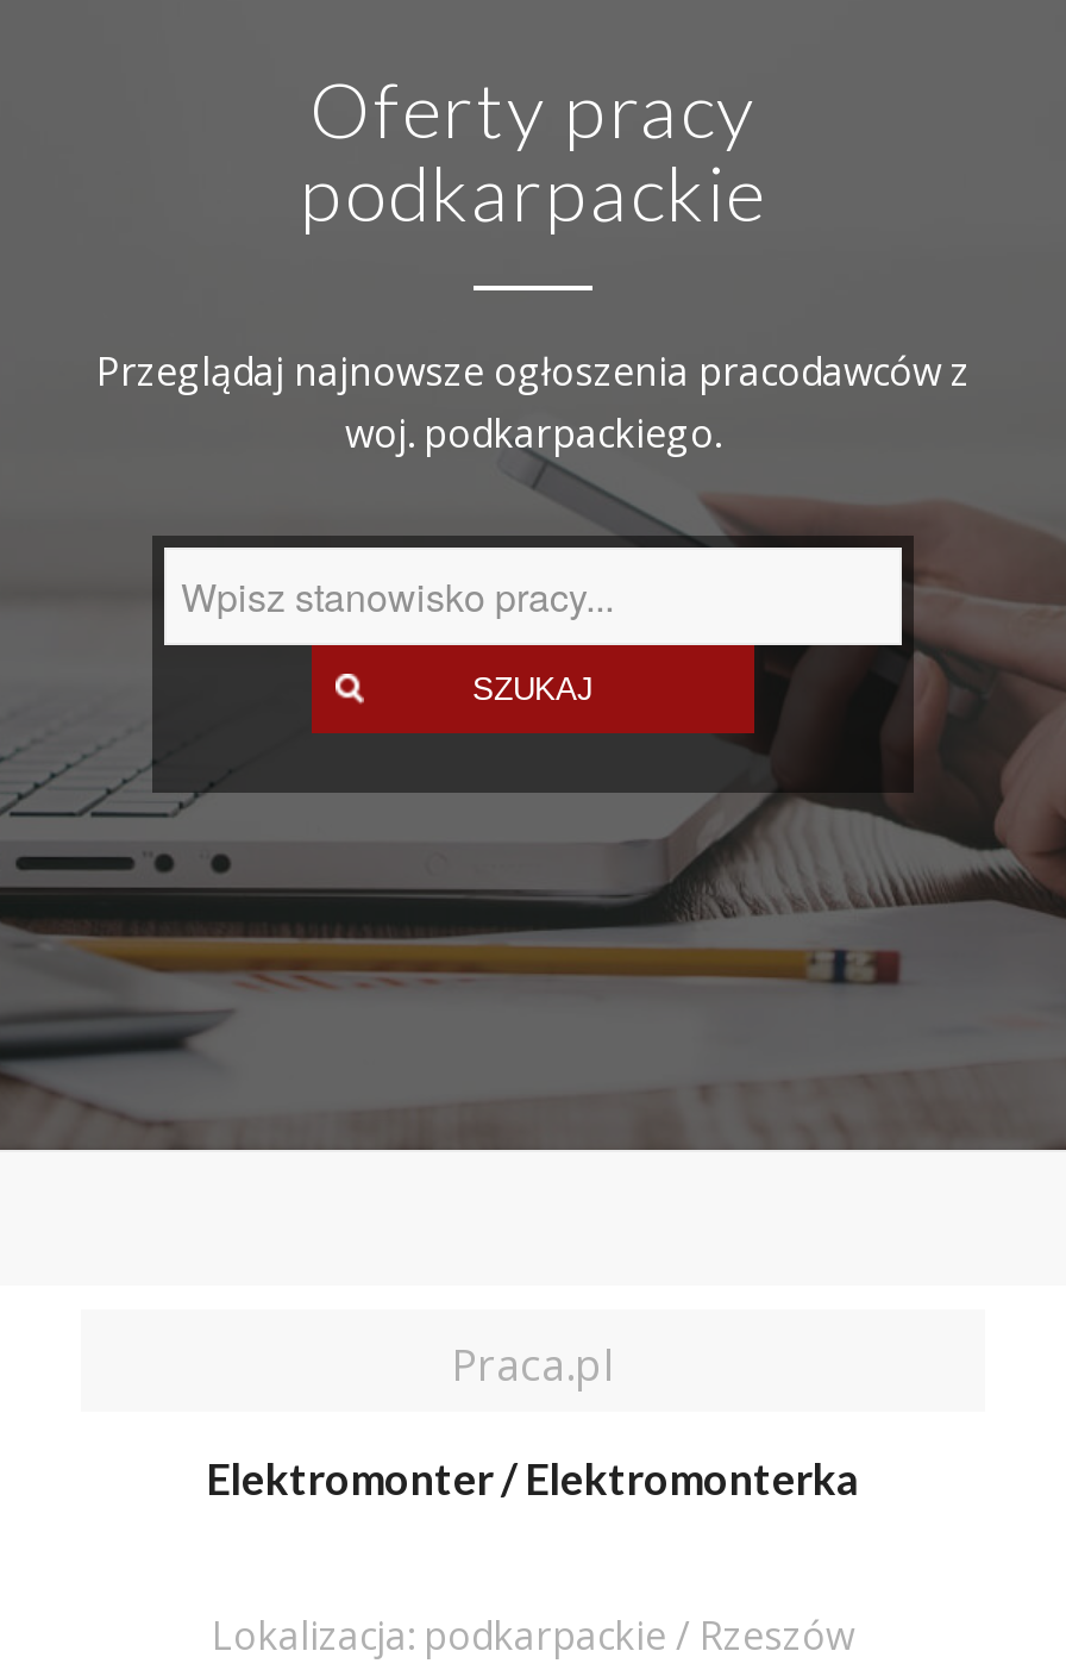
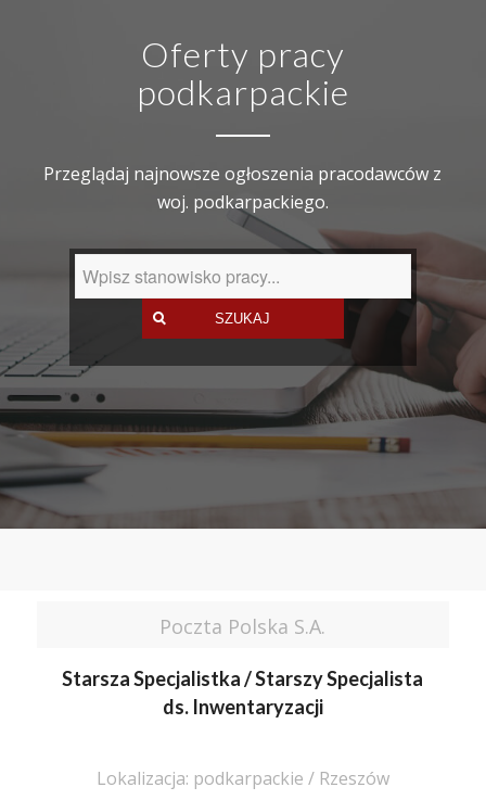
- Praca.pl
+ Poczta Polska S.A.

- Elektromonter / Elektromonterka
+ Starsza Specjalistka / Starszy Specjalista
+ ds. Inwentaryzacji
